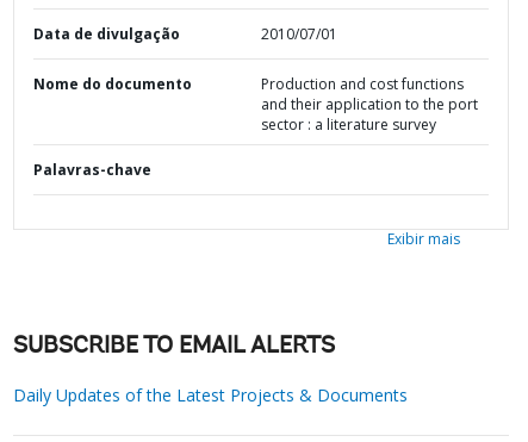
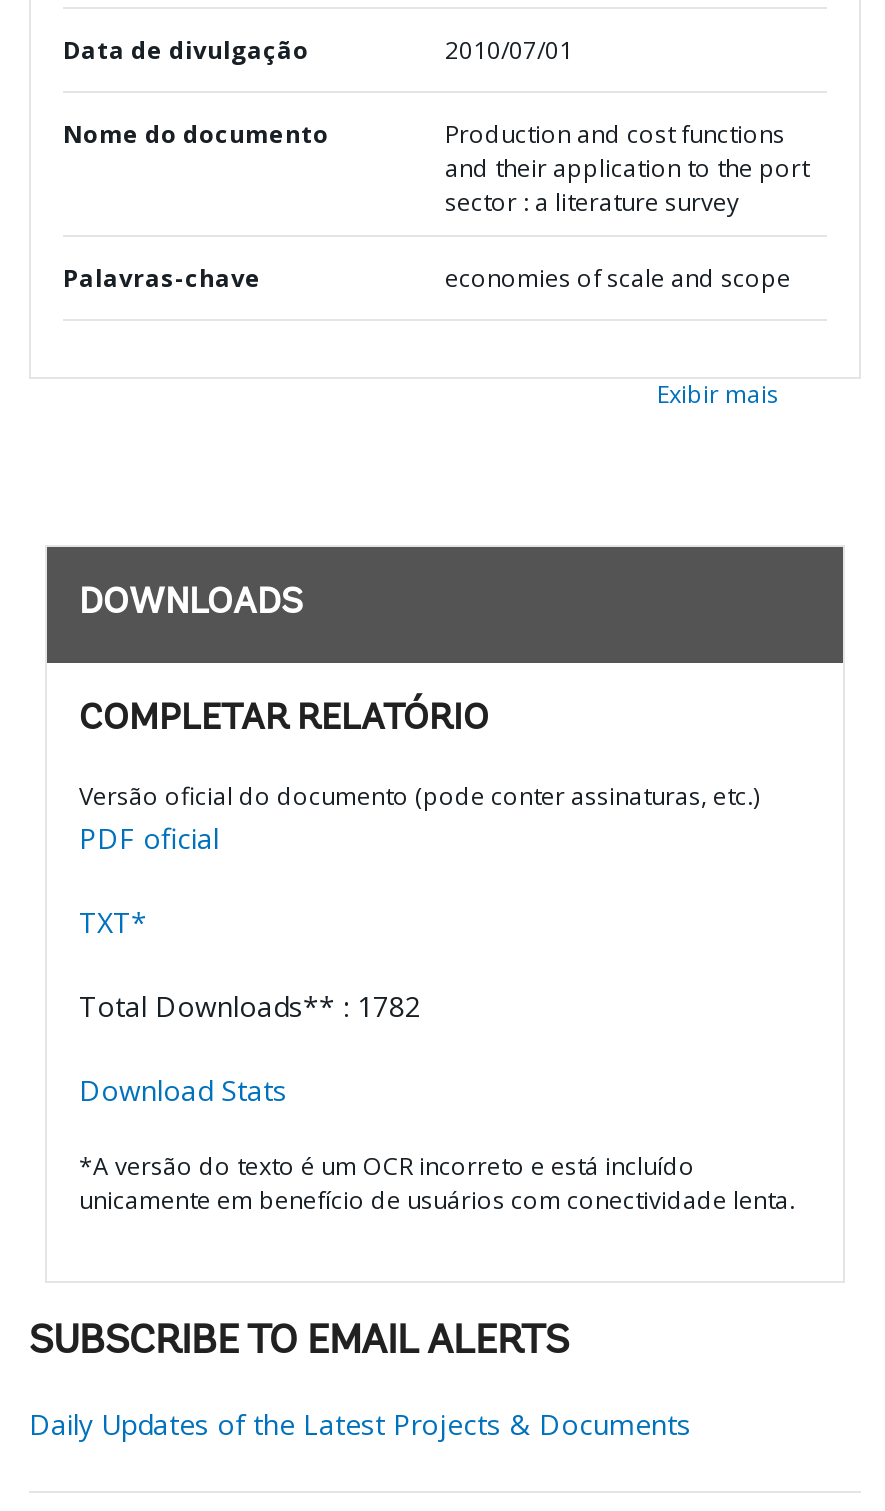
+ economies of scale and scope

+ DOWNLOADS
+ COMPLETAR RELATÓRIO
+ Versão oficial do documento (pode conter assinaturas, etc.)
+ PDF oficial
+ TXT*
+ Total Downloads** : 1782
+ Download Stats
+ *A versão do texto é um OCR incorreto e está incluído
+ unicamente em benefício de usuários com conectividade lenta.
